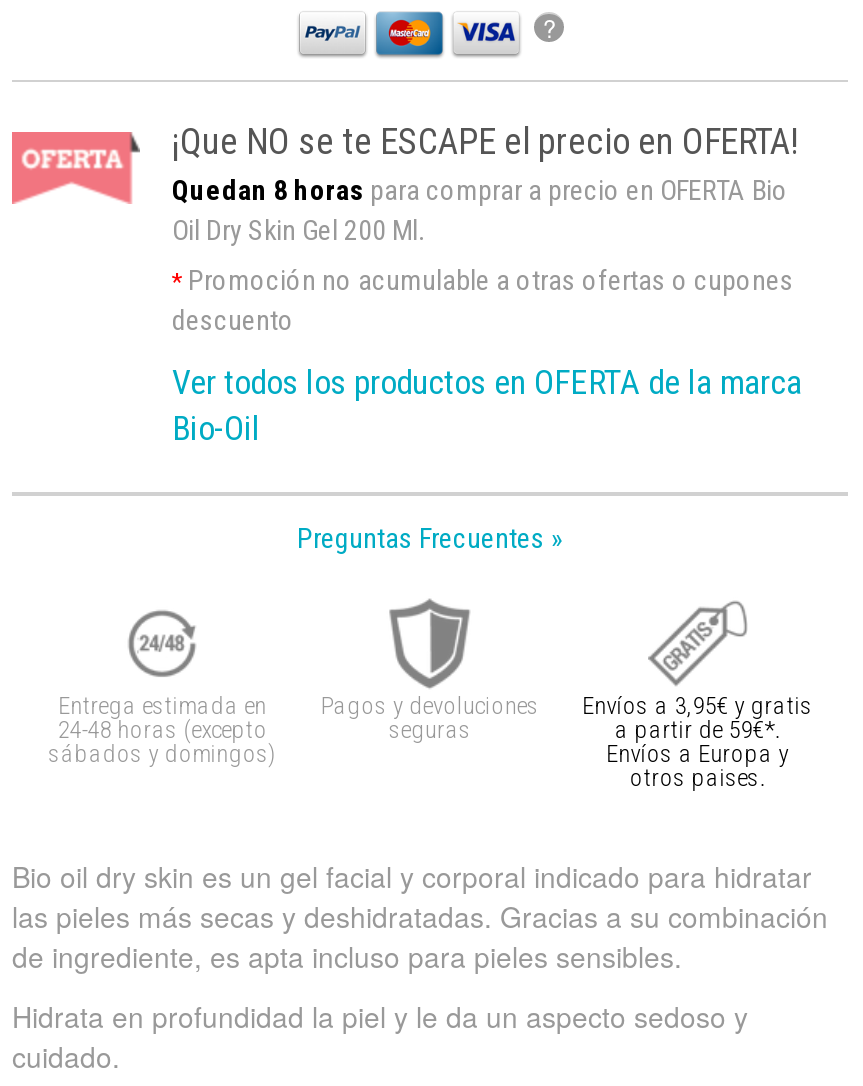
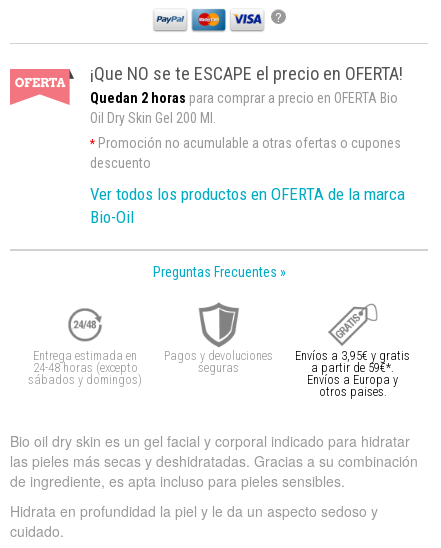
- Quedan 8 horas para comprar a precio en OFERTA Bio
+ Quedan 2 horas para comprar a precio en OFERTA Bio
